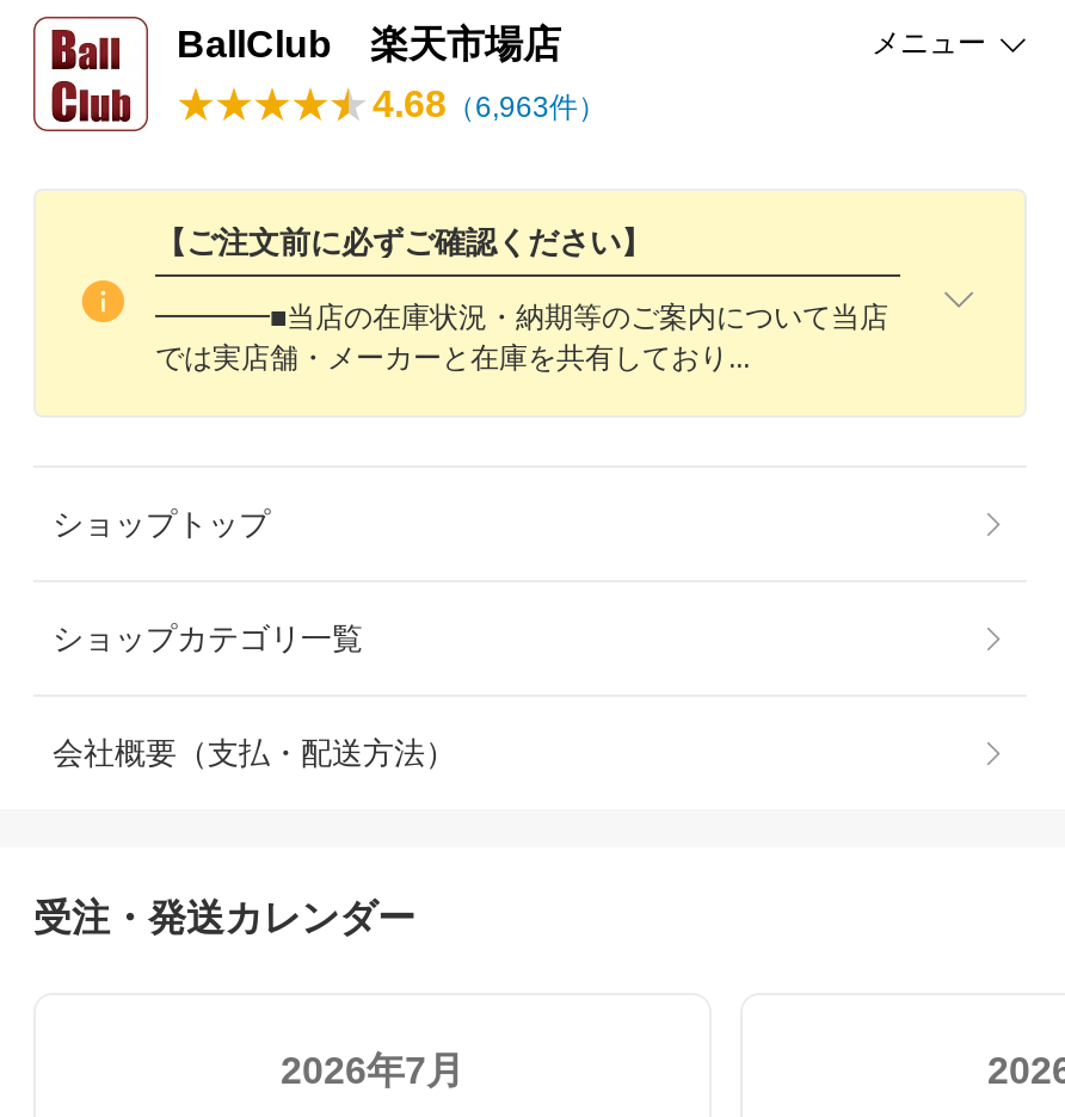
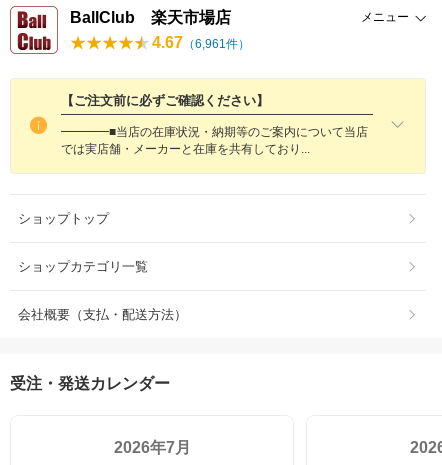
- 4.68（6,963件）
+ 4.67（6,961件）
